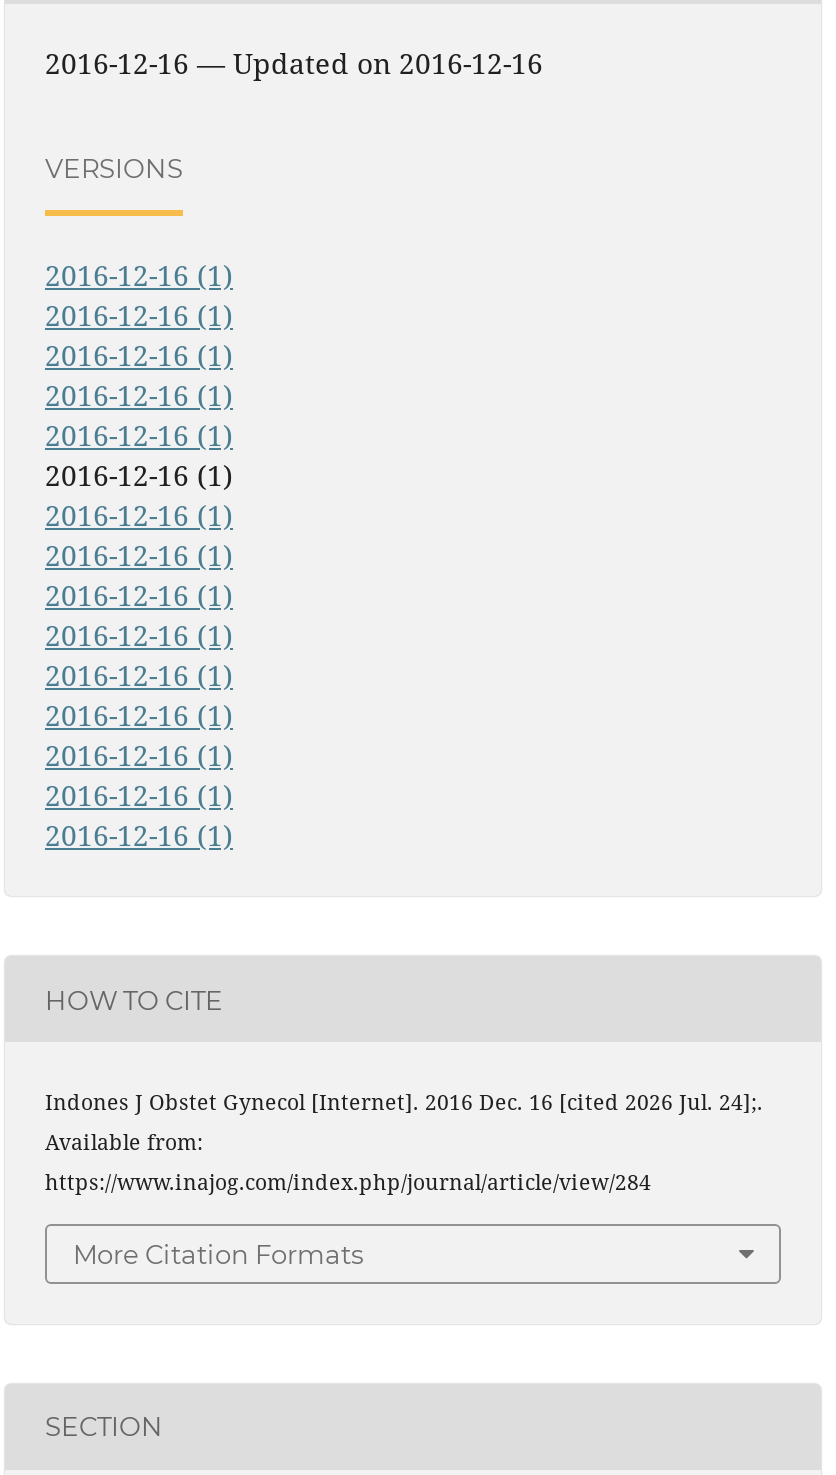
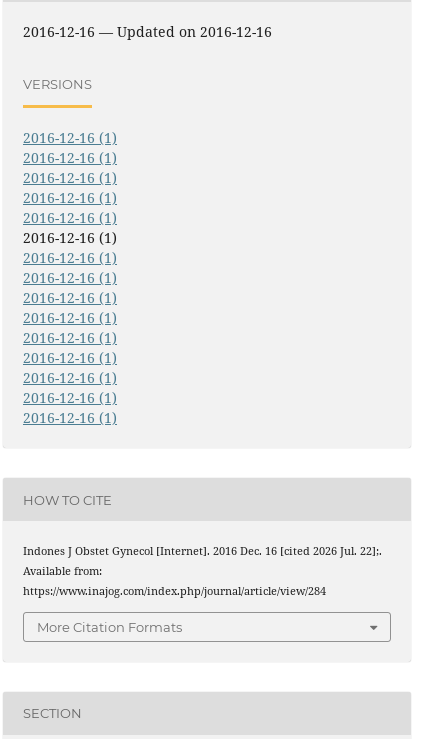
- Indones J Obstet Gynecol [Internet]. 2016 Dec. 16 [cited 2026 Jul. 24];.
+ Indones J Obstet Gynecol [Internet]. 2016 Dec. 16 [cited 2026 Jul. 22];.
